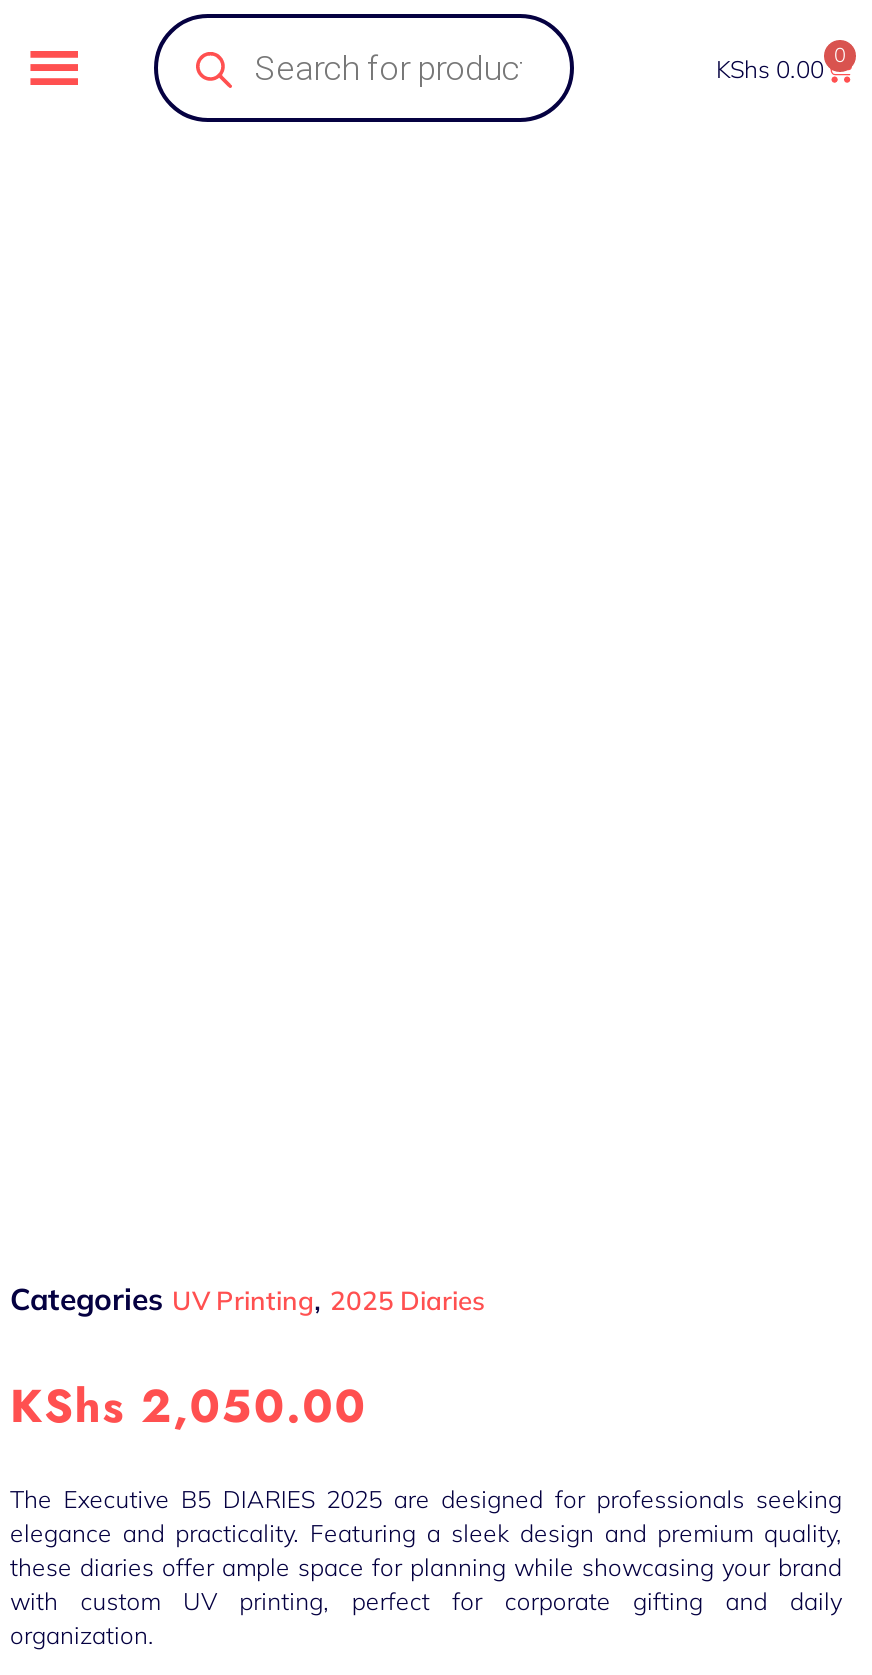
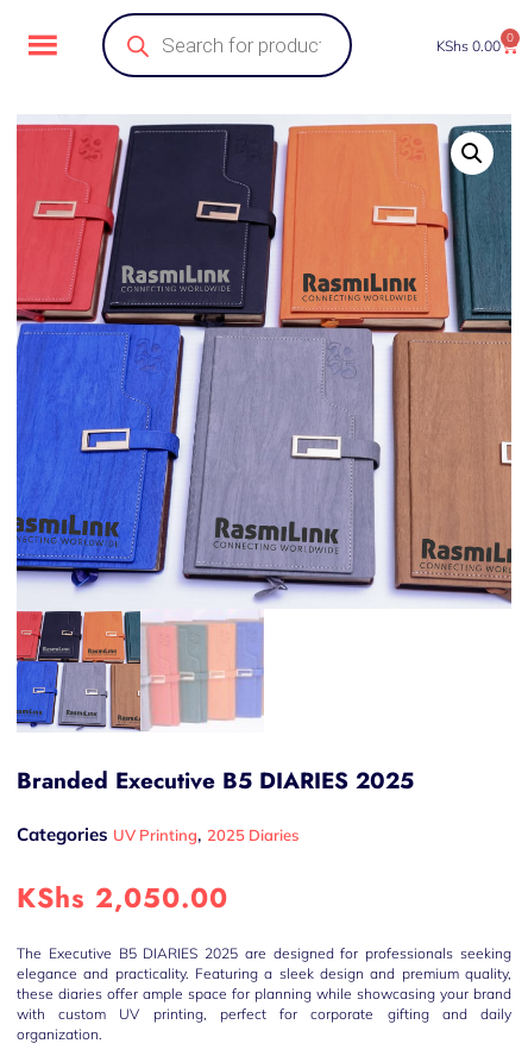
+ [image]
+ Branded Executive B5 DIARIES 2025
